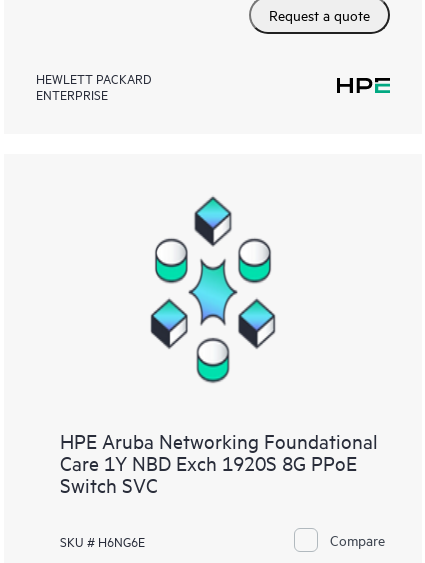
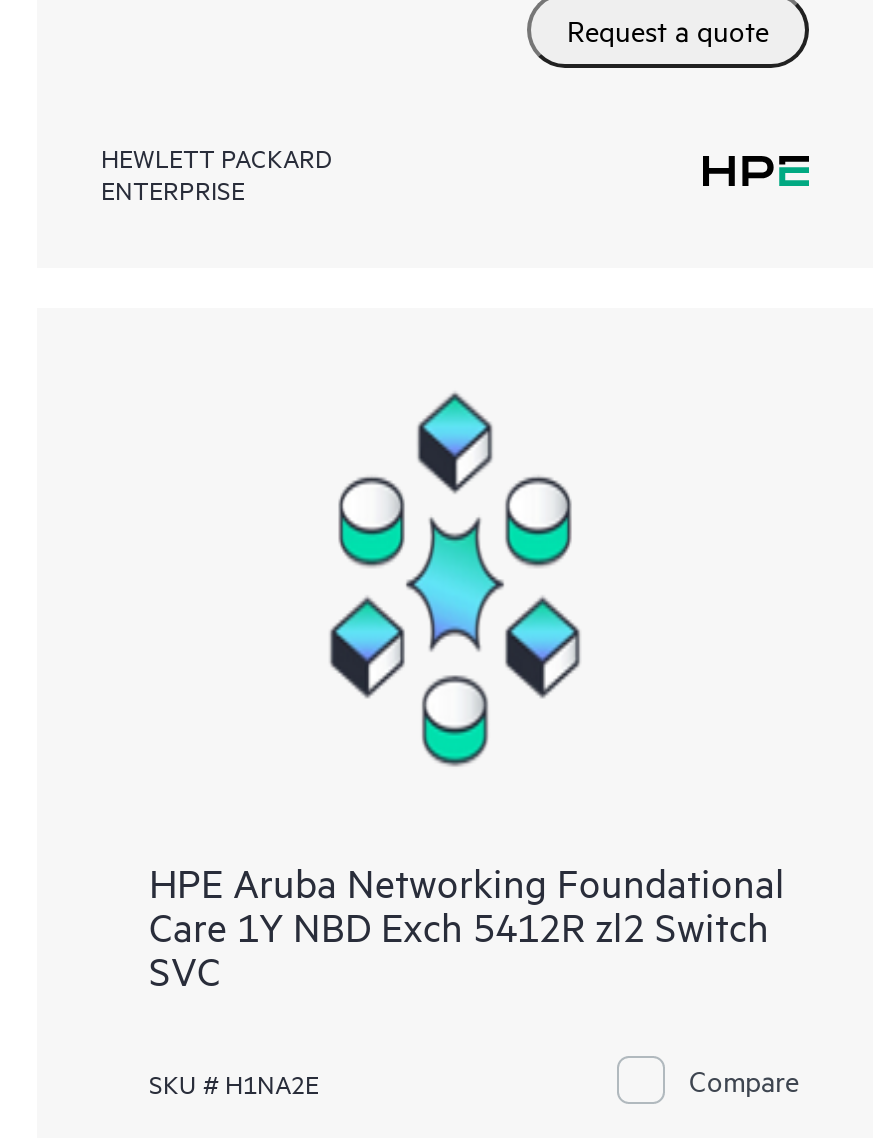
- Care 1Y NBD Exch 1920S 8G PPoE
- Switch SVC
+ Care 1Y NBD Exch 5412R zl2 Switch
+ SVC

- SKU # H6NG6E
+ SKU # H1NA2E
